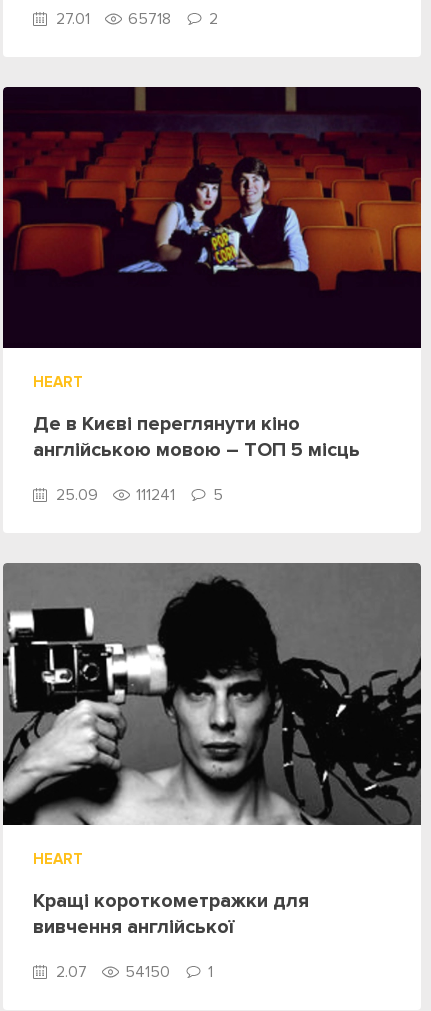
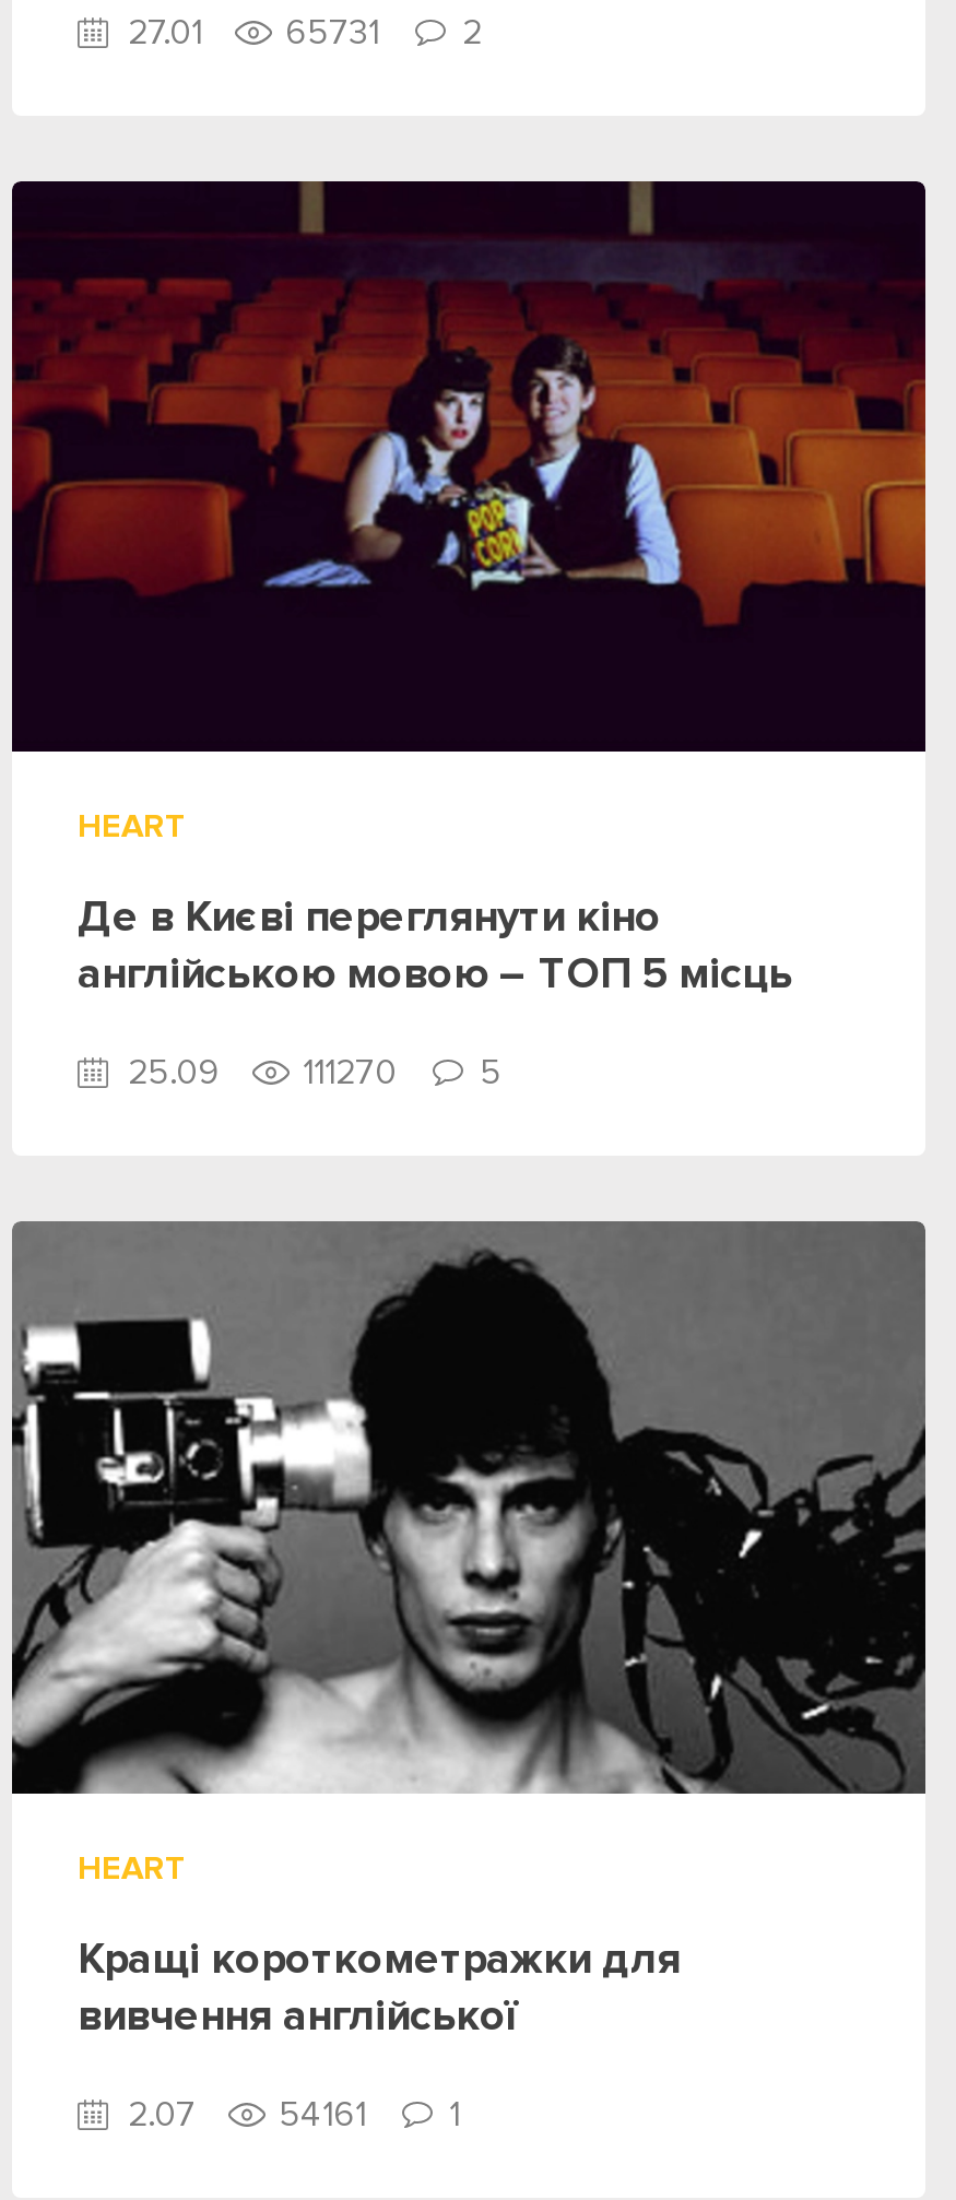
- 27.01 65718 2
+ 27.01 65731 2

- 25.09 111241 5
+ 25.09 111270 5

- 2.07 54150 1
+ 2.07 54161 1
